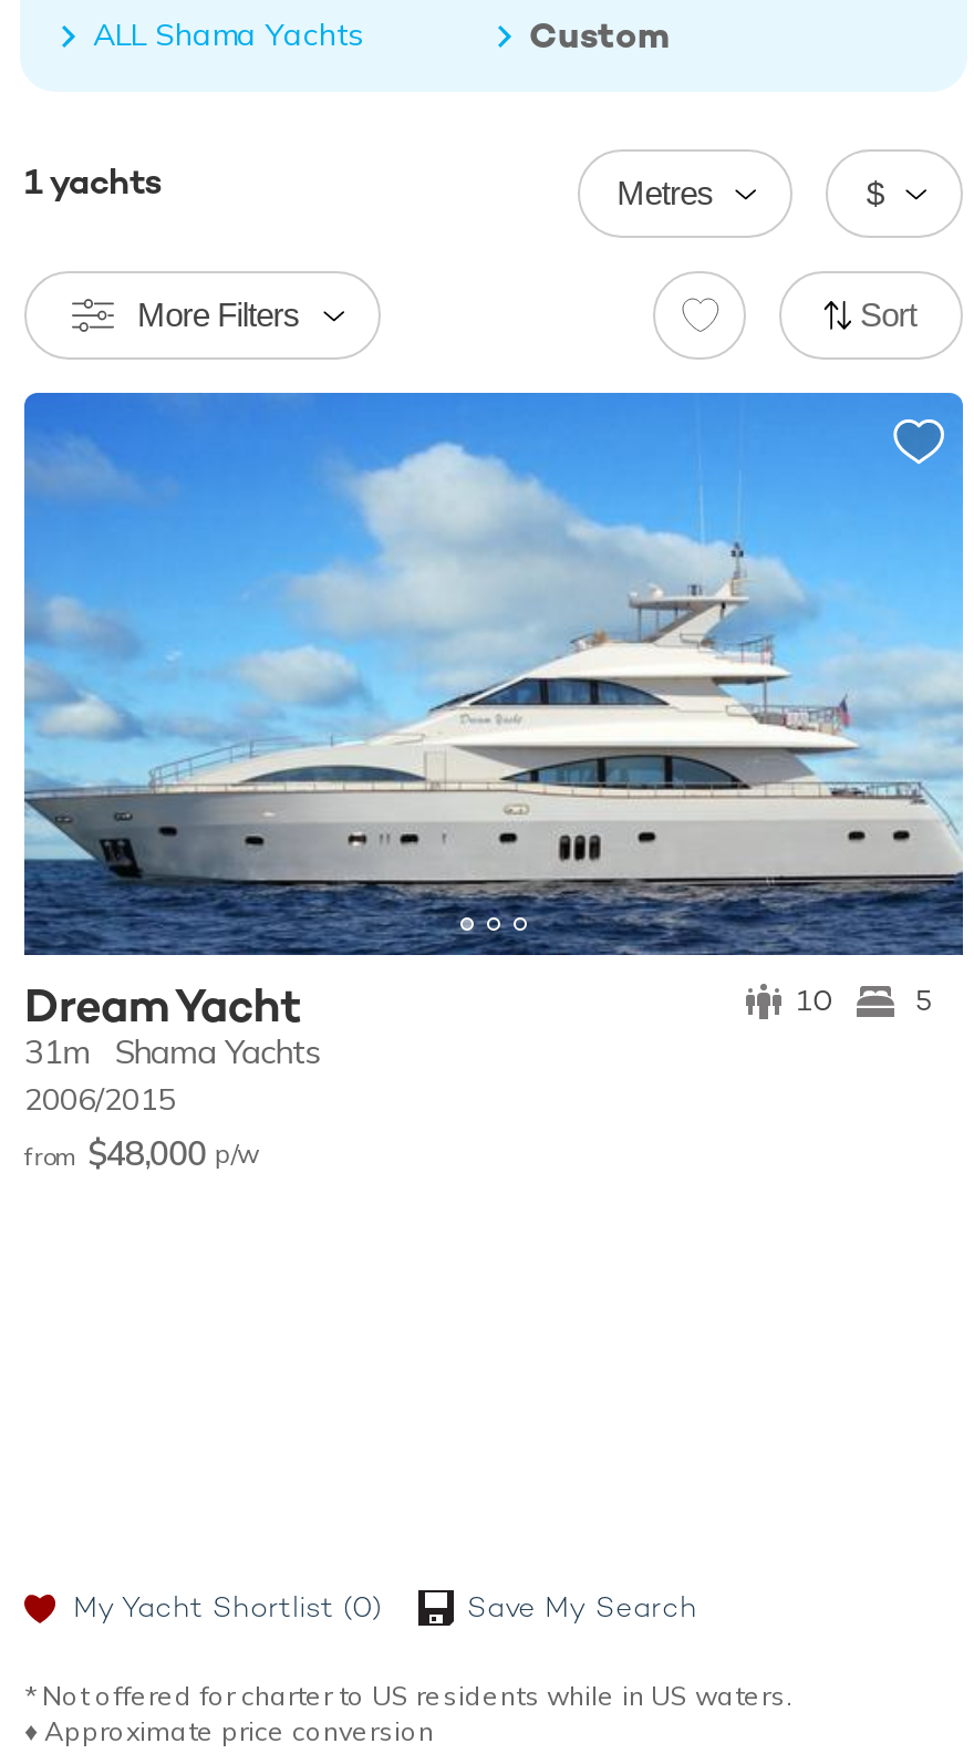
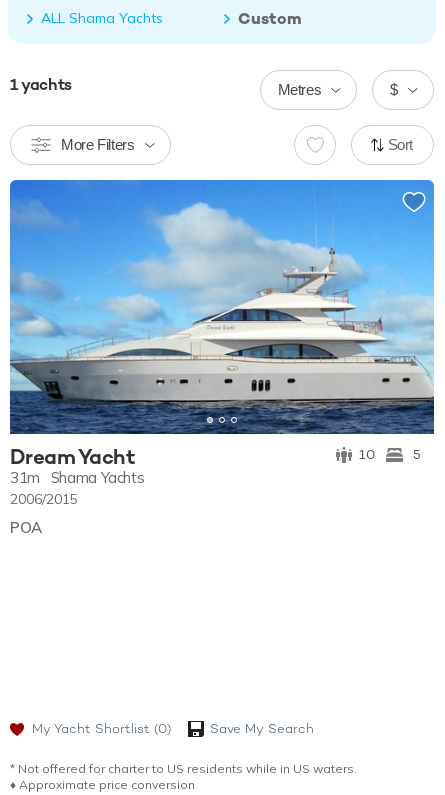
- from $48,000 p/w
+ POA
